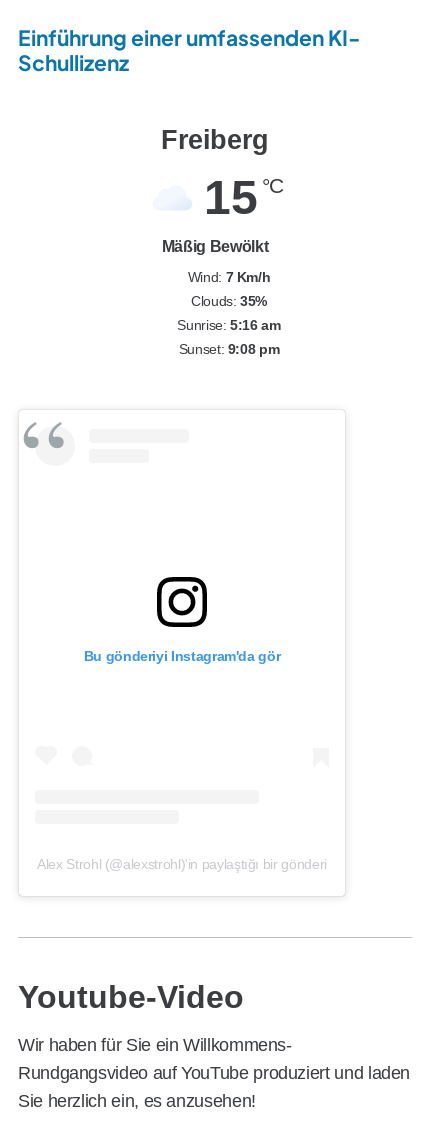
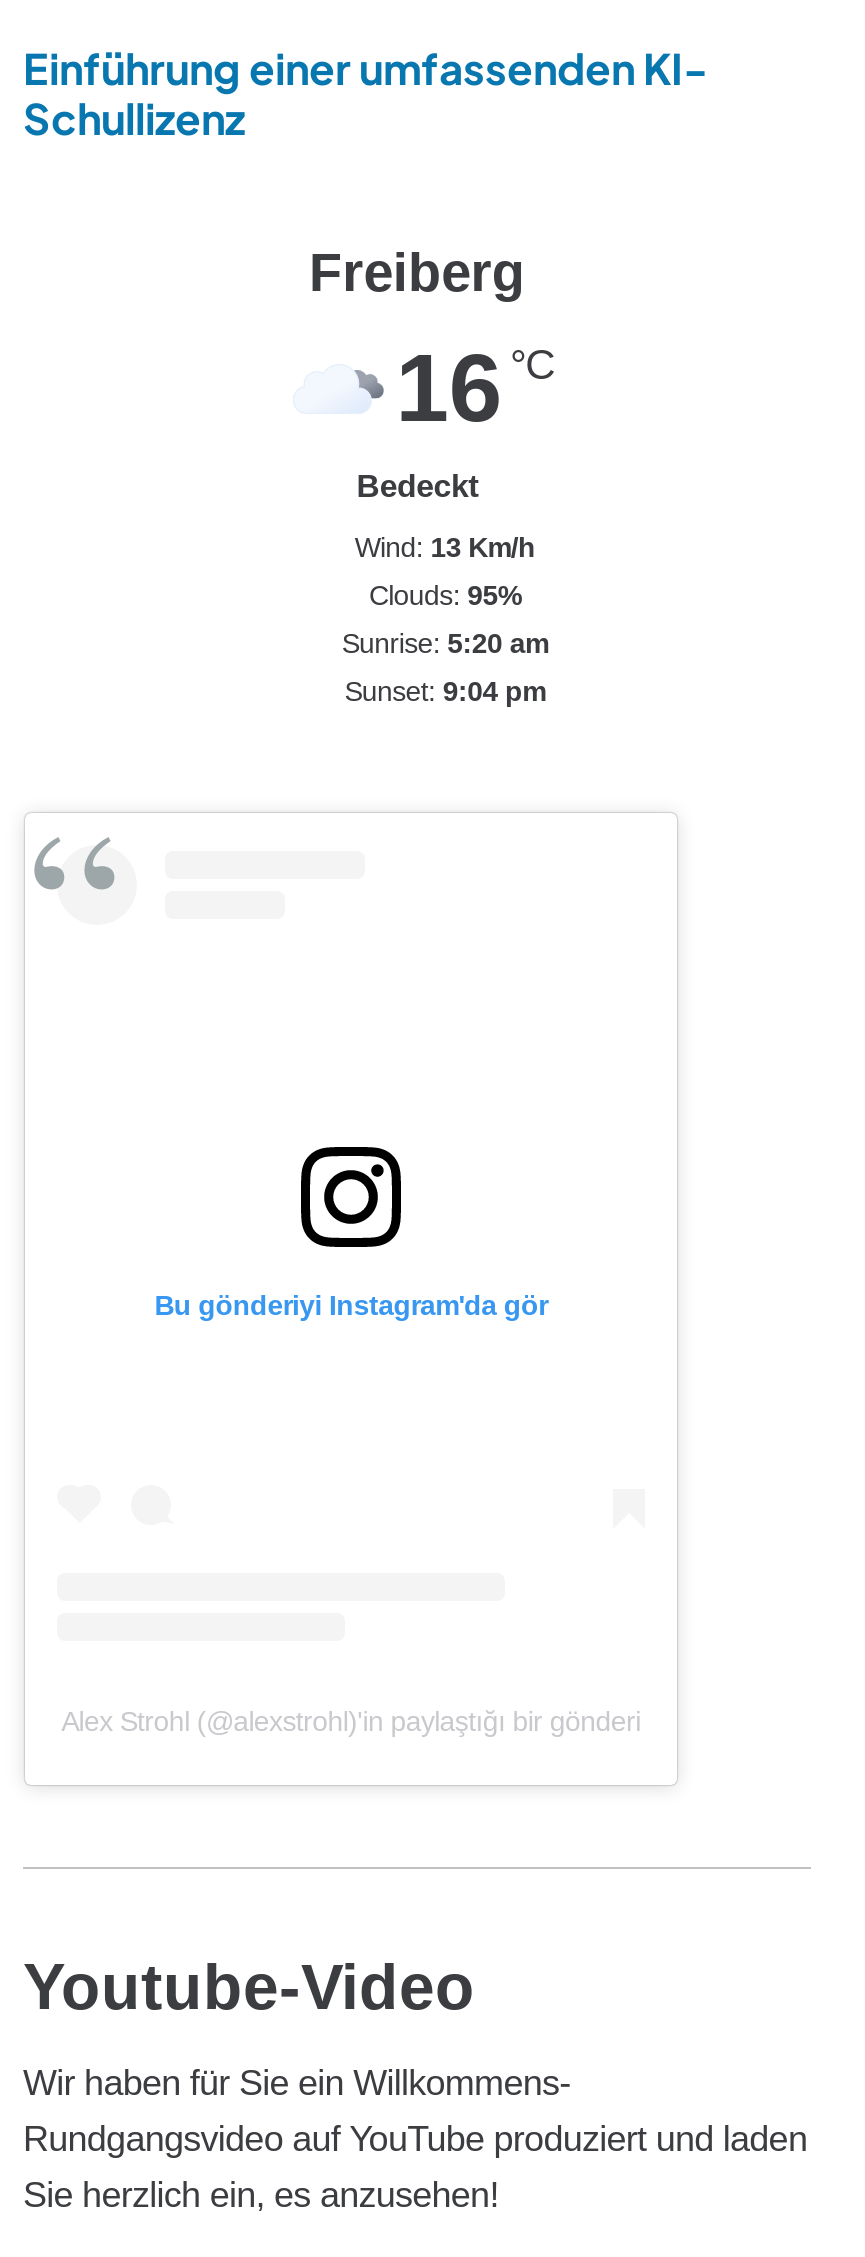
- 15 °C
- Mäßig Bewölkt
+ 16 °C
+ Bedeckt

- Wind: 7 Km/h
+ Wind: 13 Km/h

- Clouds: 35%
+ Clouds: 95%

- Sunrise: 5:16 am
+ Sunrise: 5:20 am

- Sunset: 9:08 pm
+ Sunset: 9:04 pm
